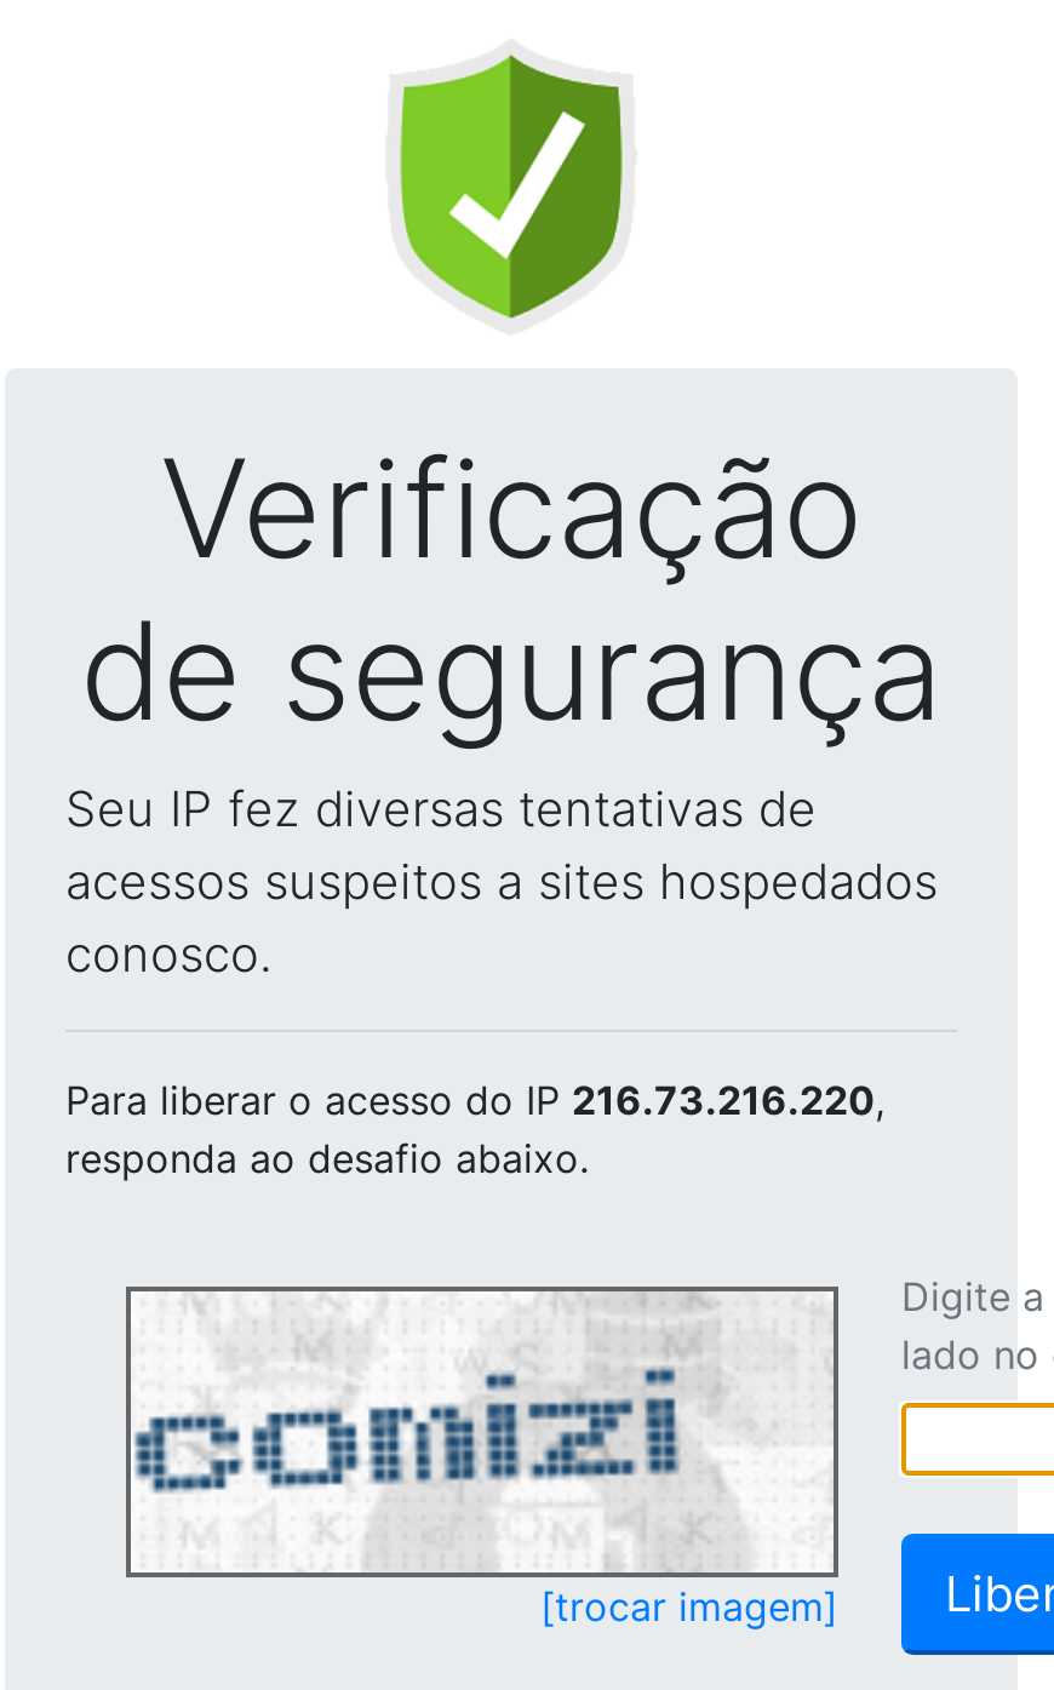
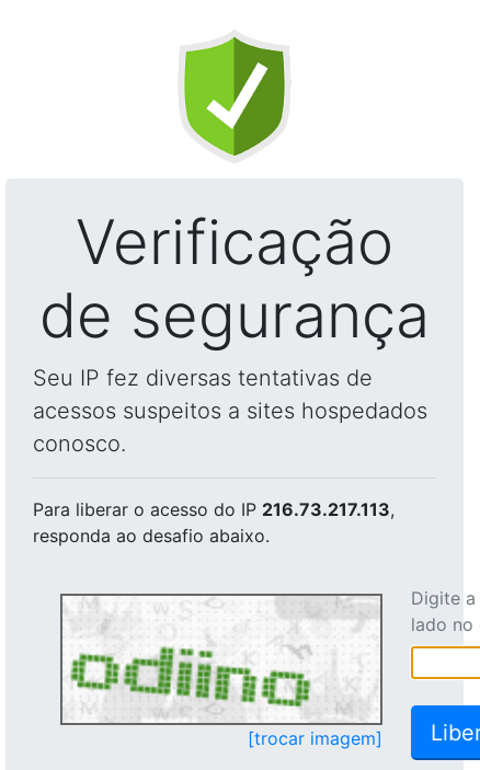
- Para liberar o acesso do IP 216.73.216.220,
+ Para liberar o acesso do IP 216.73.217.113,

- [image]
+ [image]
